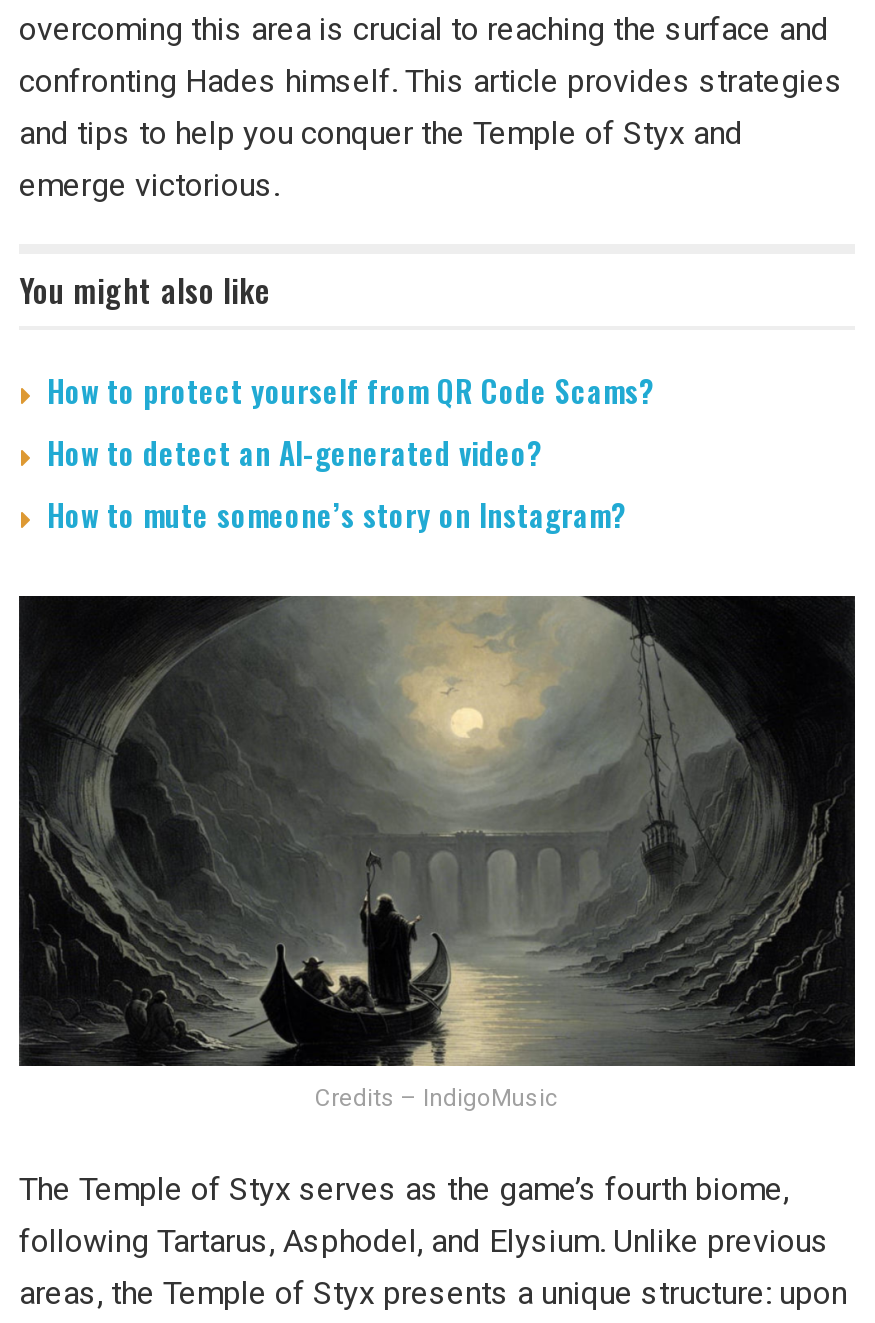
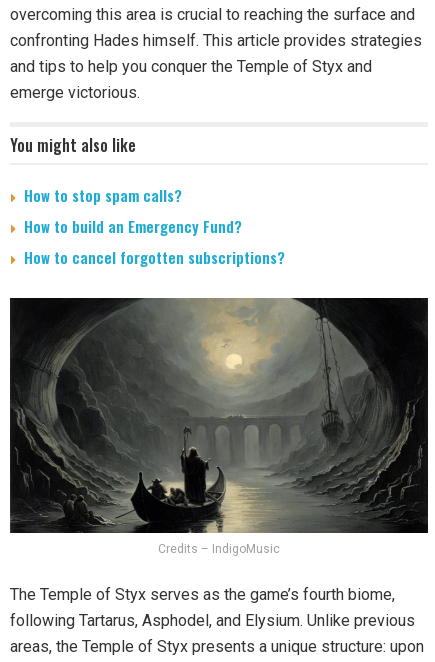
- How to protect yourself from QR Code Scams?
- How to detect an AI-generated video?
- How to mute someone’s story on Instagram?
+ How to stop spam calls?
+ How to build an Emergency Fund?
+ How to cancel forgotten subscriptions?
